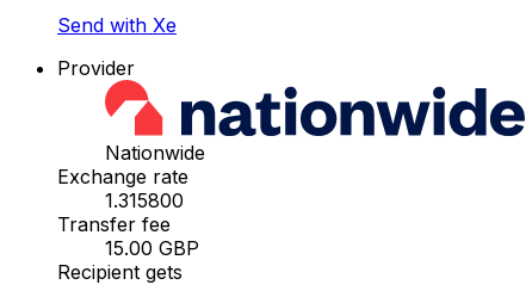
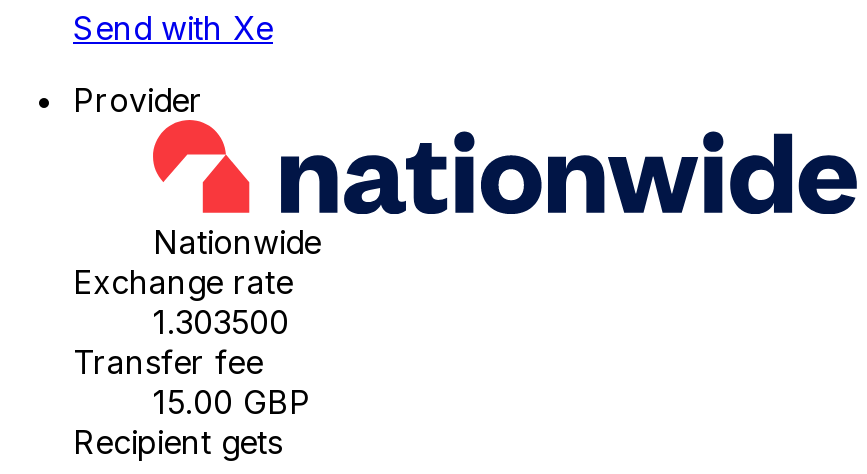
- 1.315800
+ 1.303500
